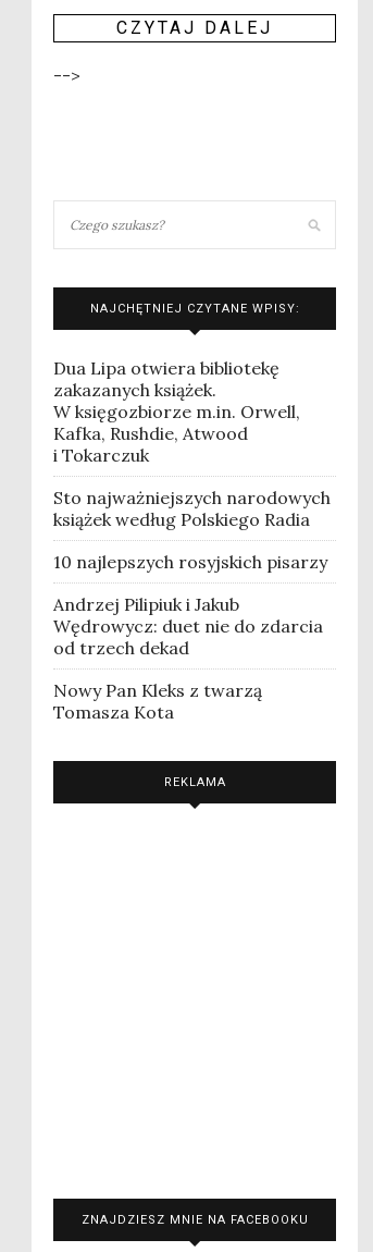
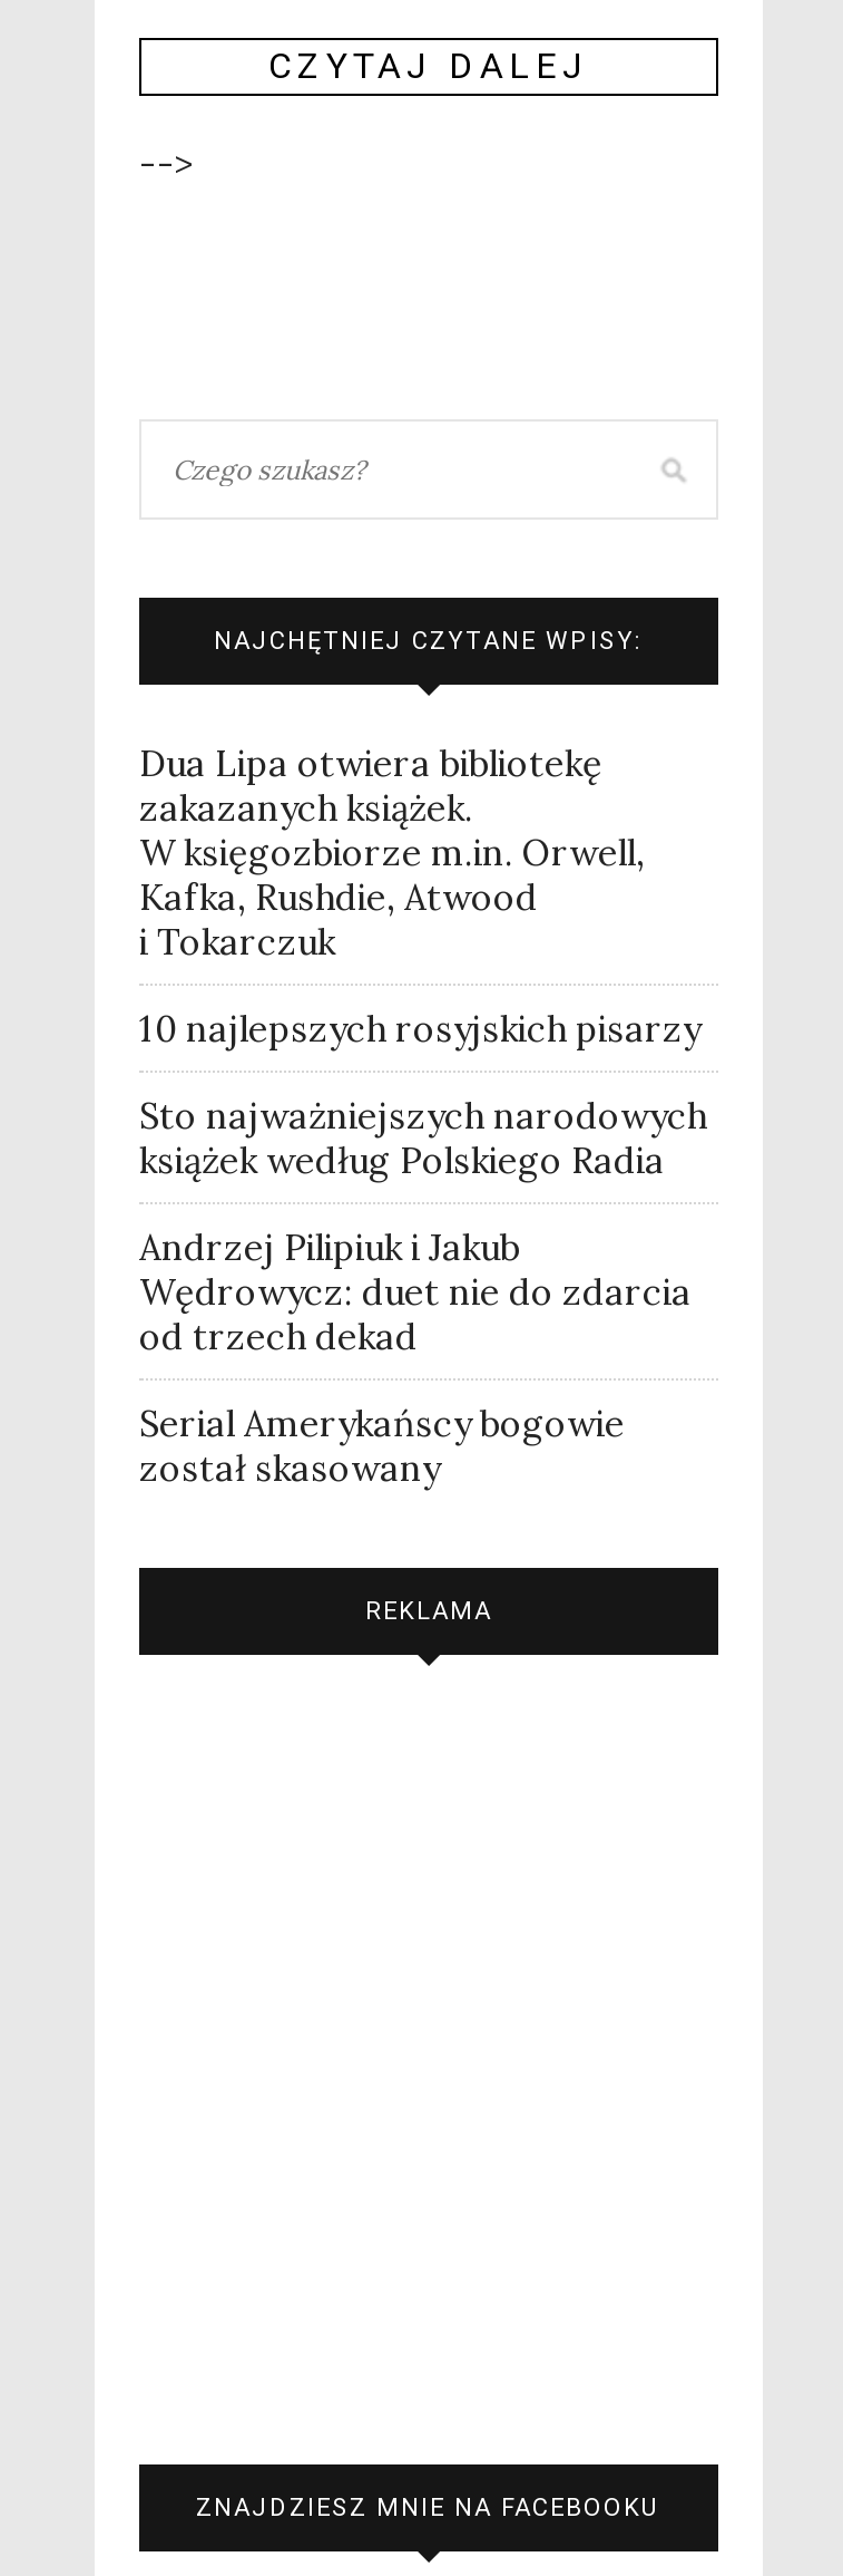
moved down: Sto najważniejszych narodowych | książek według Polskiego Radia

moved up: 10 najlepszych rosyjskich pisarzy

- Nowy Pan Kleks z twarzą
- Tomasza Kota
+ Serial Amerykańscy bogowie
+ został skasowany
